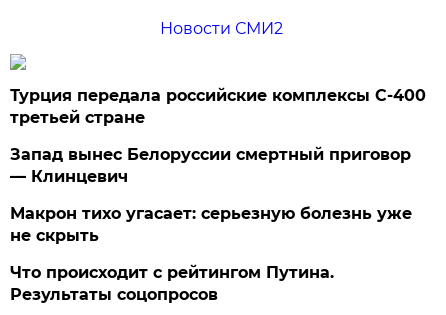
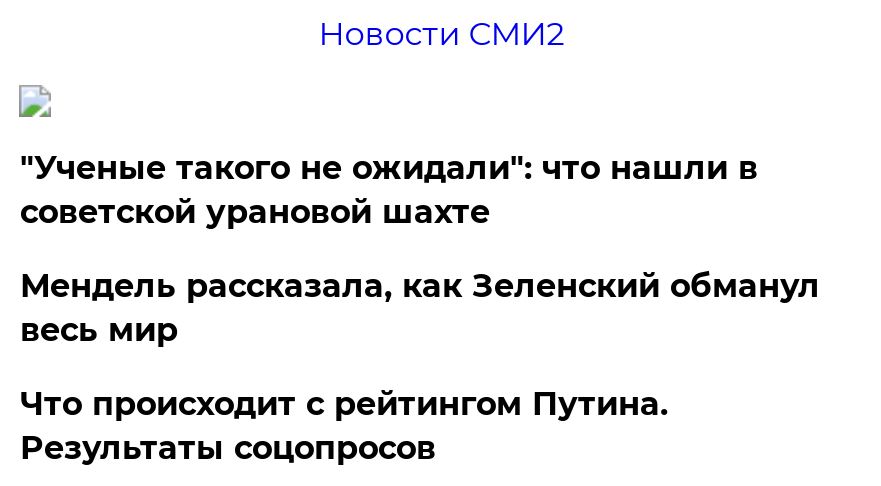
- Турция передала российские комплексы С-400
- третьей стране
- Запад вынес Белоруссии смертный приговор
- — Клинцевич
- Макрон тихо угасает: серьезную болезнь уже
- не скрыть
+ "Ученые такого не ожидали": что нашли в
+ советской урановой шахте
+ Мендель рассказала, как Зеленский обманул
+ весь мир
